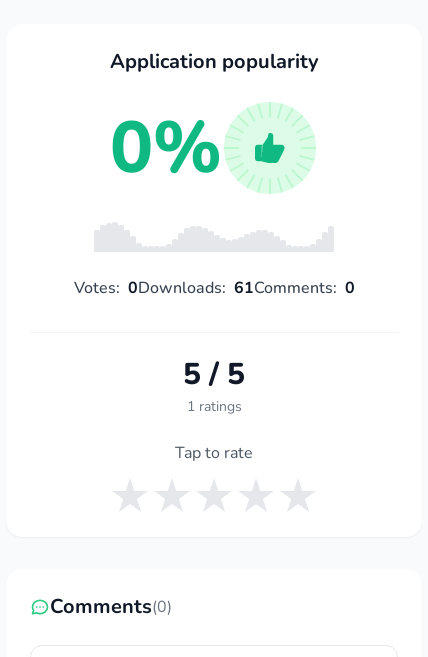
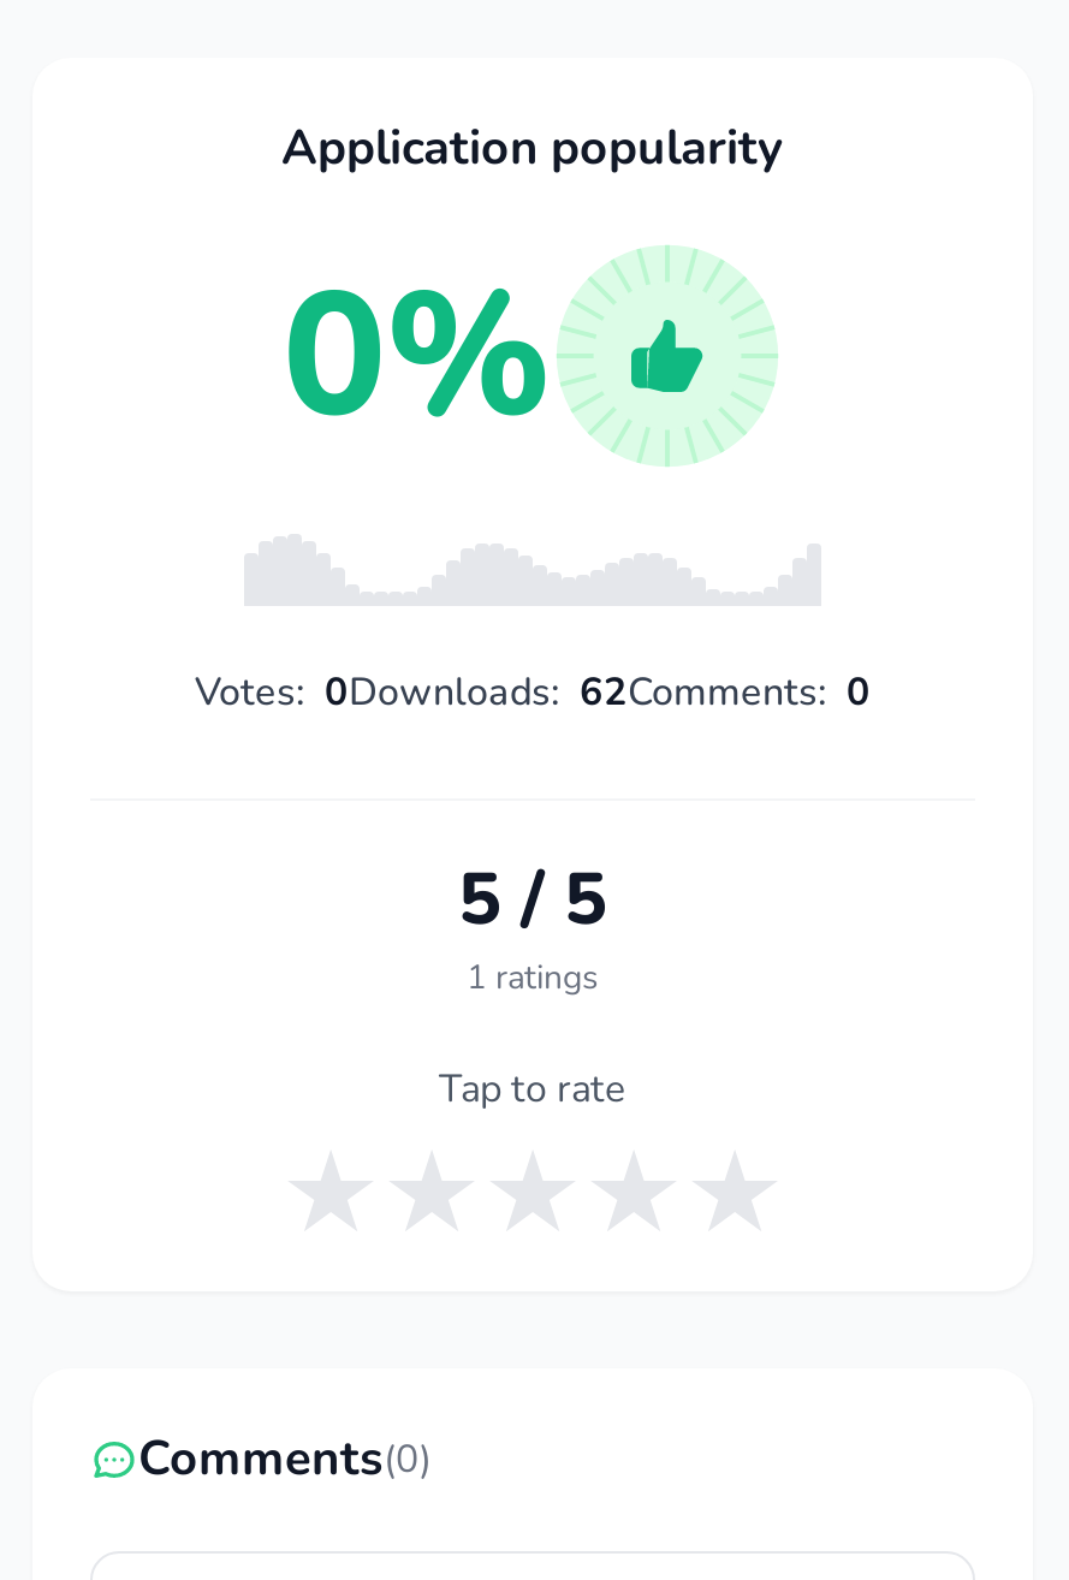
- Votes: 0Downloads: 61Comments: 0
+ Votes: 0Downloads: 62Comments: 0
